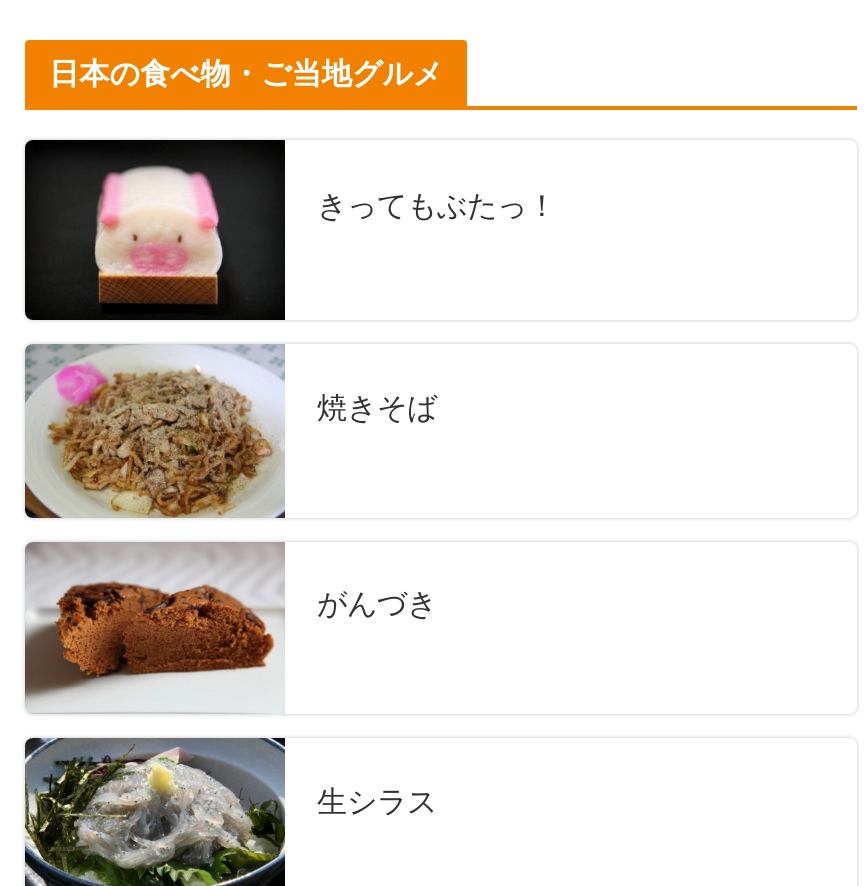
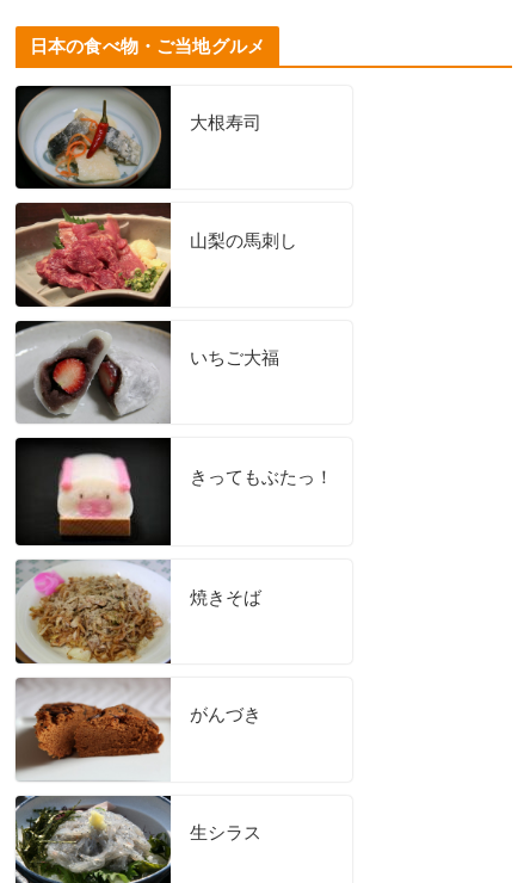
+ [image]
+ 山梨の馬刺し

+ [image]
+ いちご大福

+ [image]
+ 大根寿司
